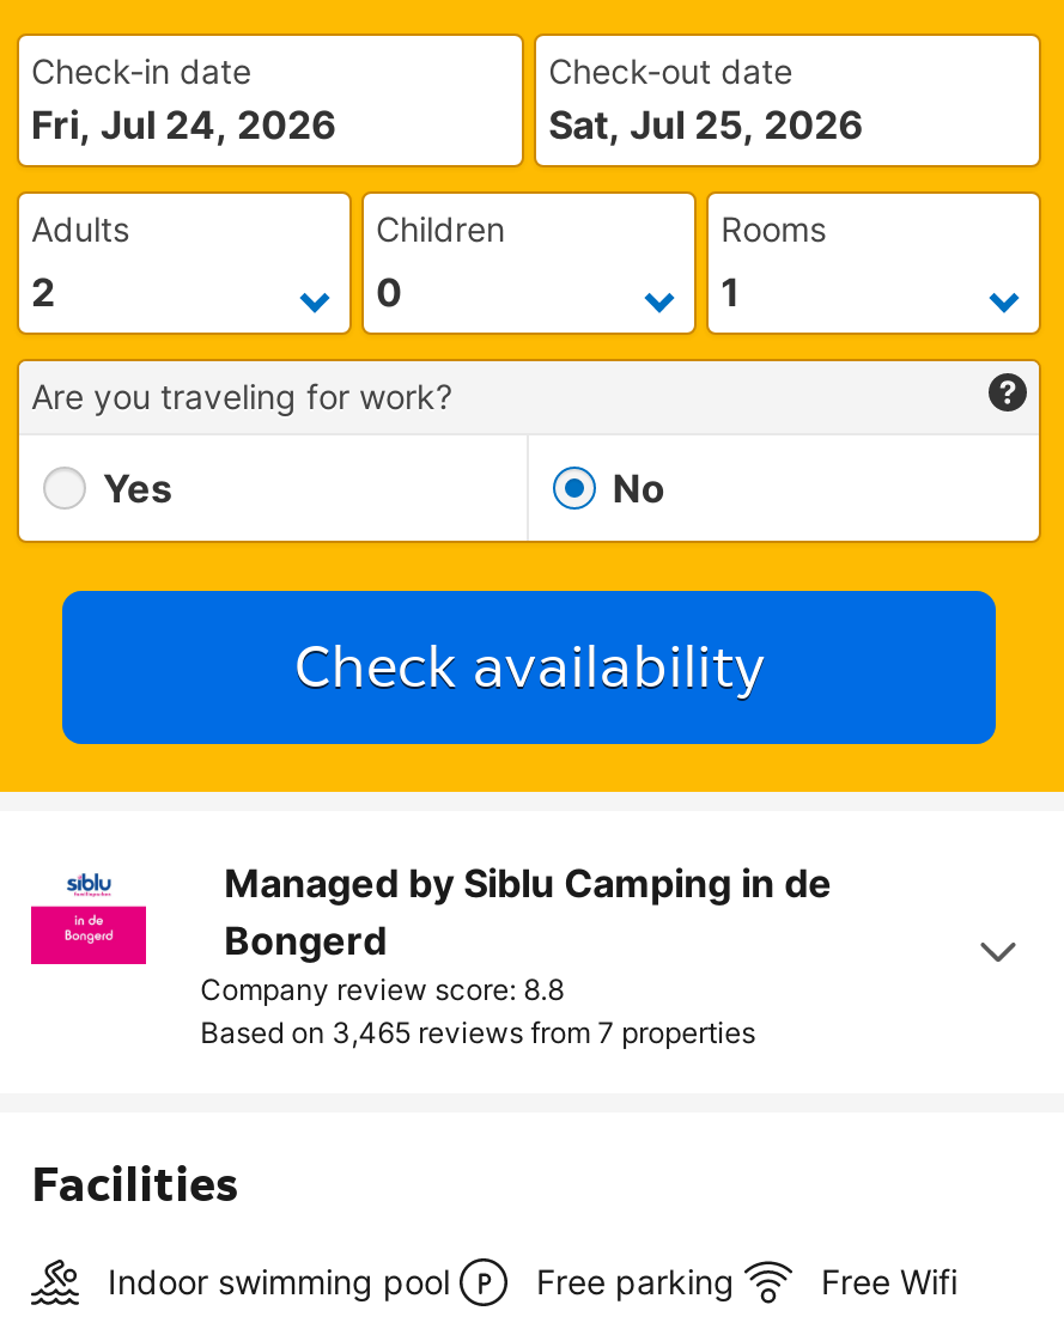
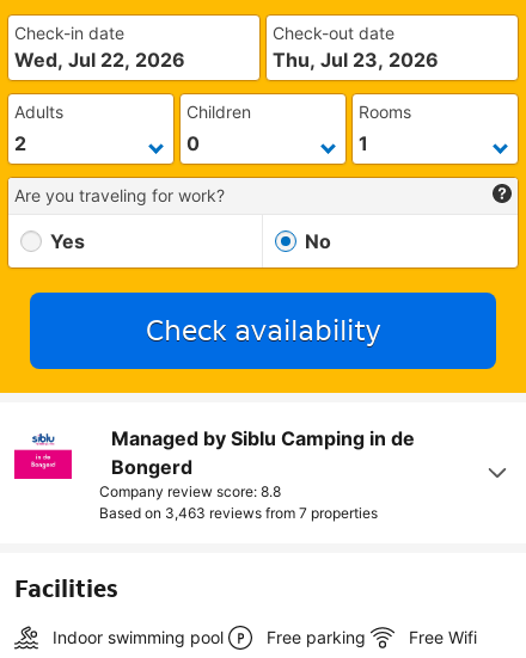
- Fri, Jul 24, 2026
+ Wed, Jul 22, 2026

- Sat, Jul 25, 2026
+ Thu, Jul 23, 2026

- Based on 3,465 reviews from 7 properties
+ Based on 3,463 reviews from 7 properties
